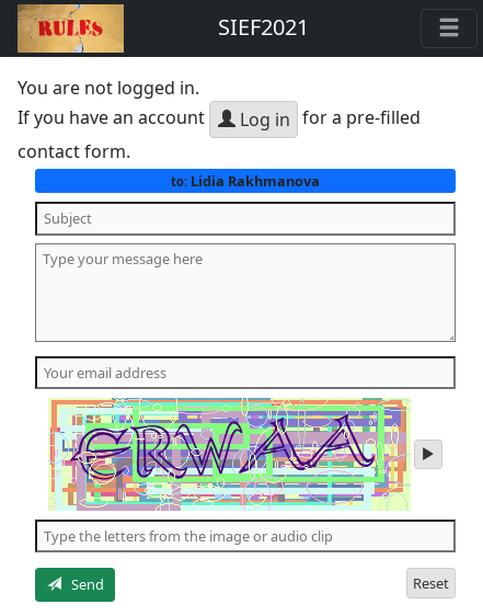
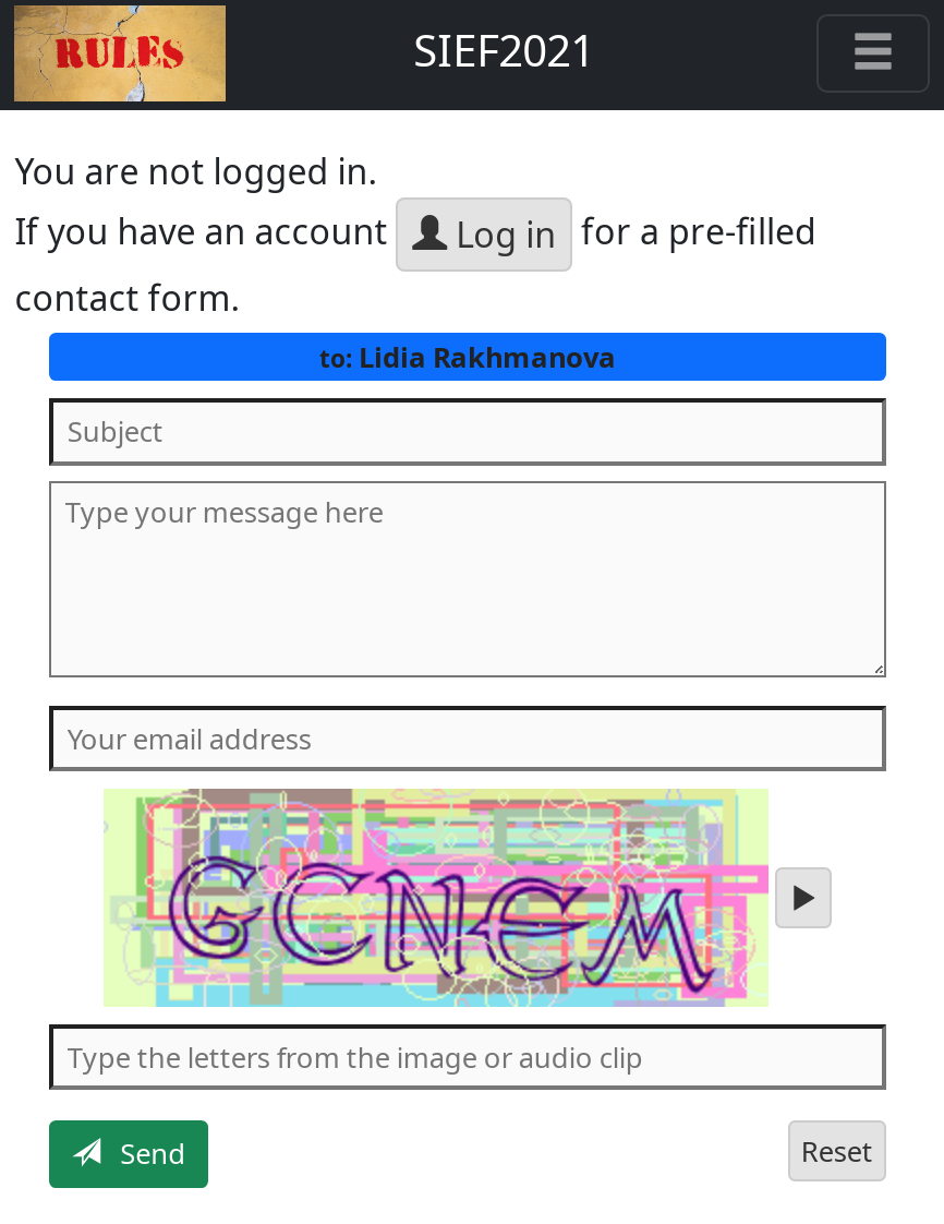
- [image]
+ [image]
